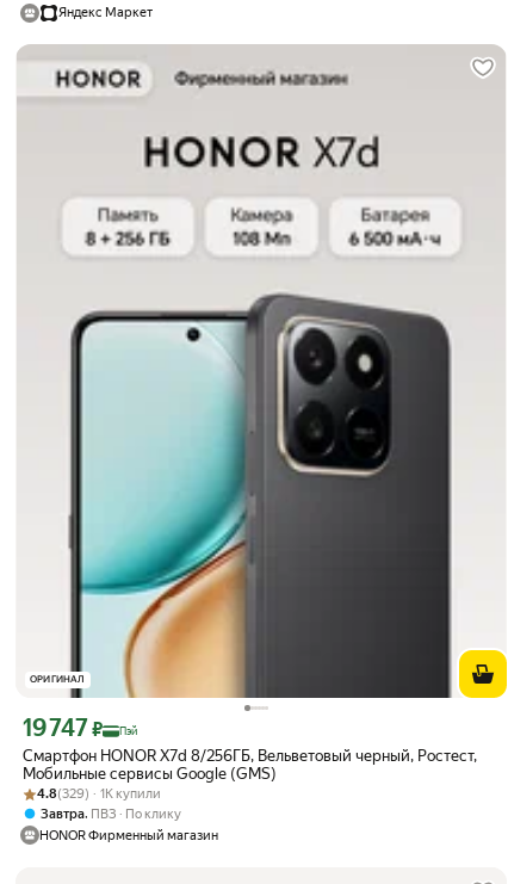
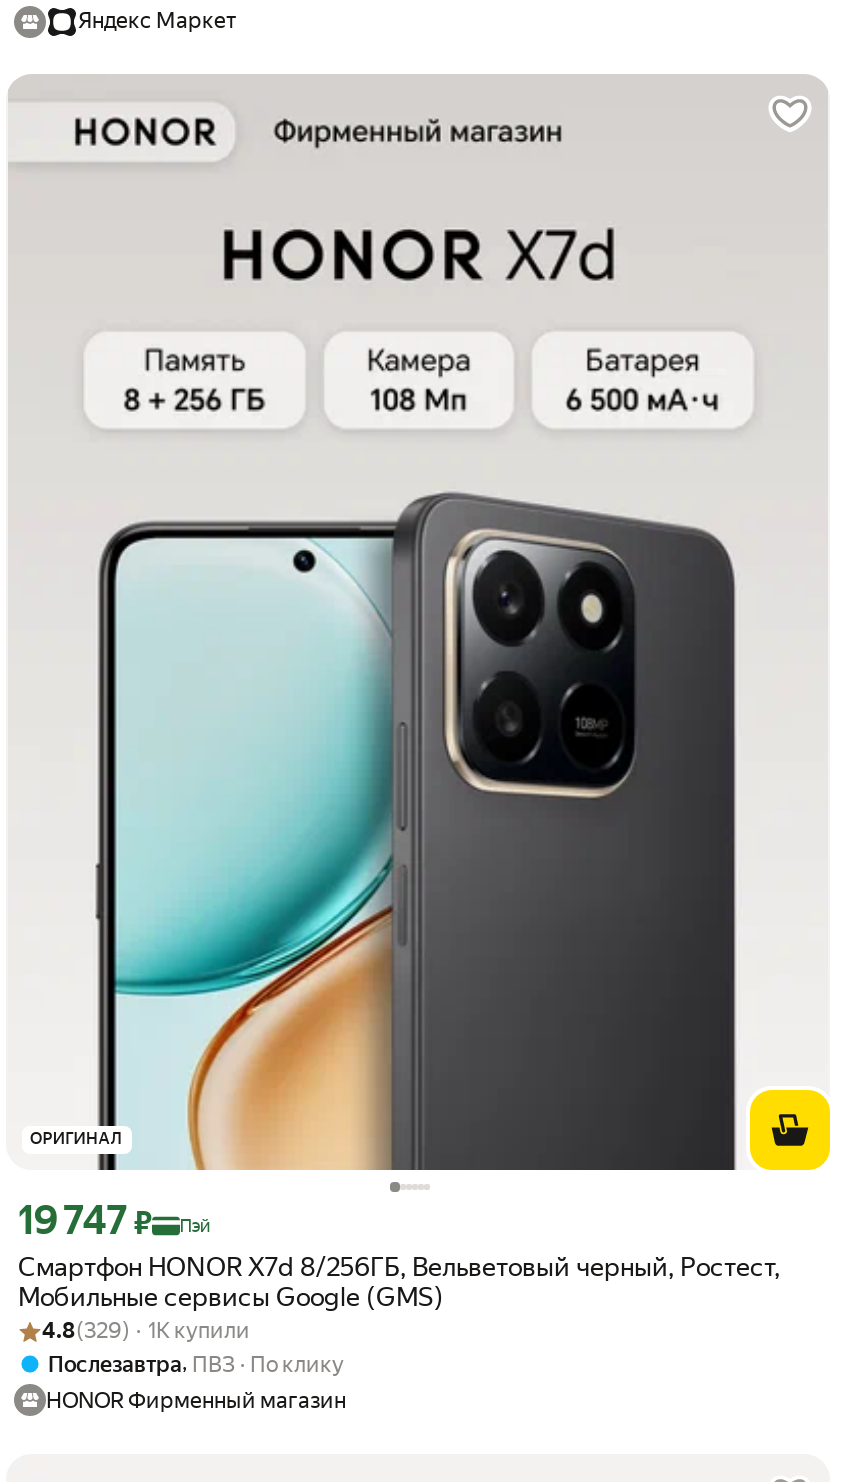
- Завтра, ПВЗ По клику
+ Послезавтра, ПВЗ По клику
